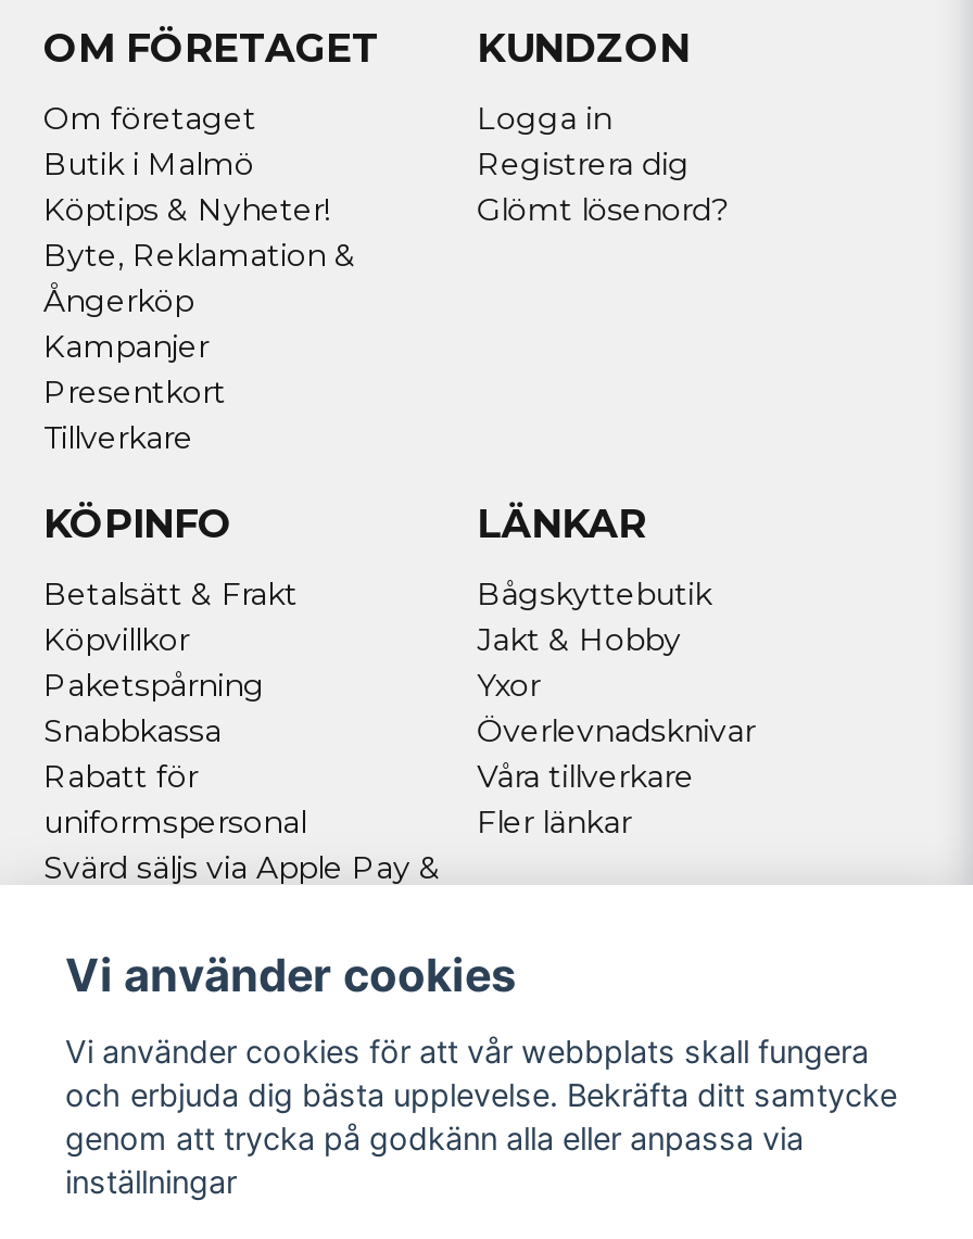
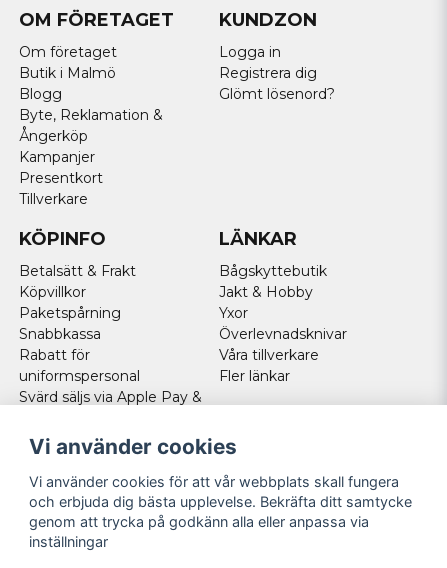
- Köptips & Nyheter!
+ Blogg
